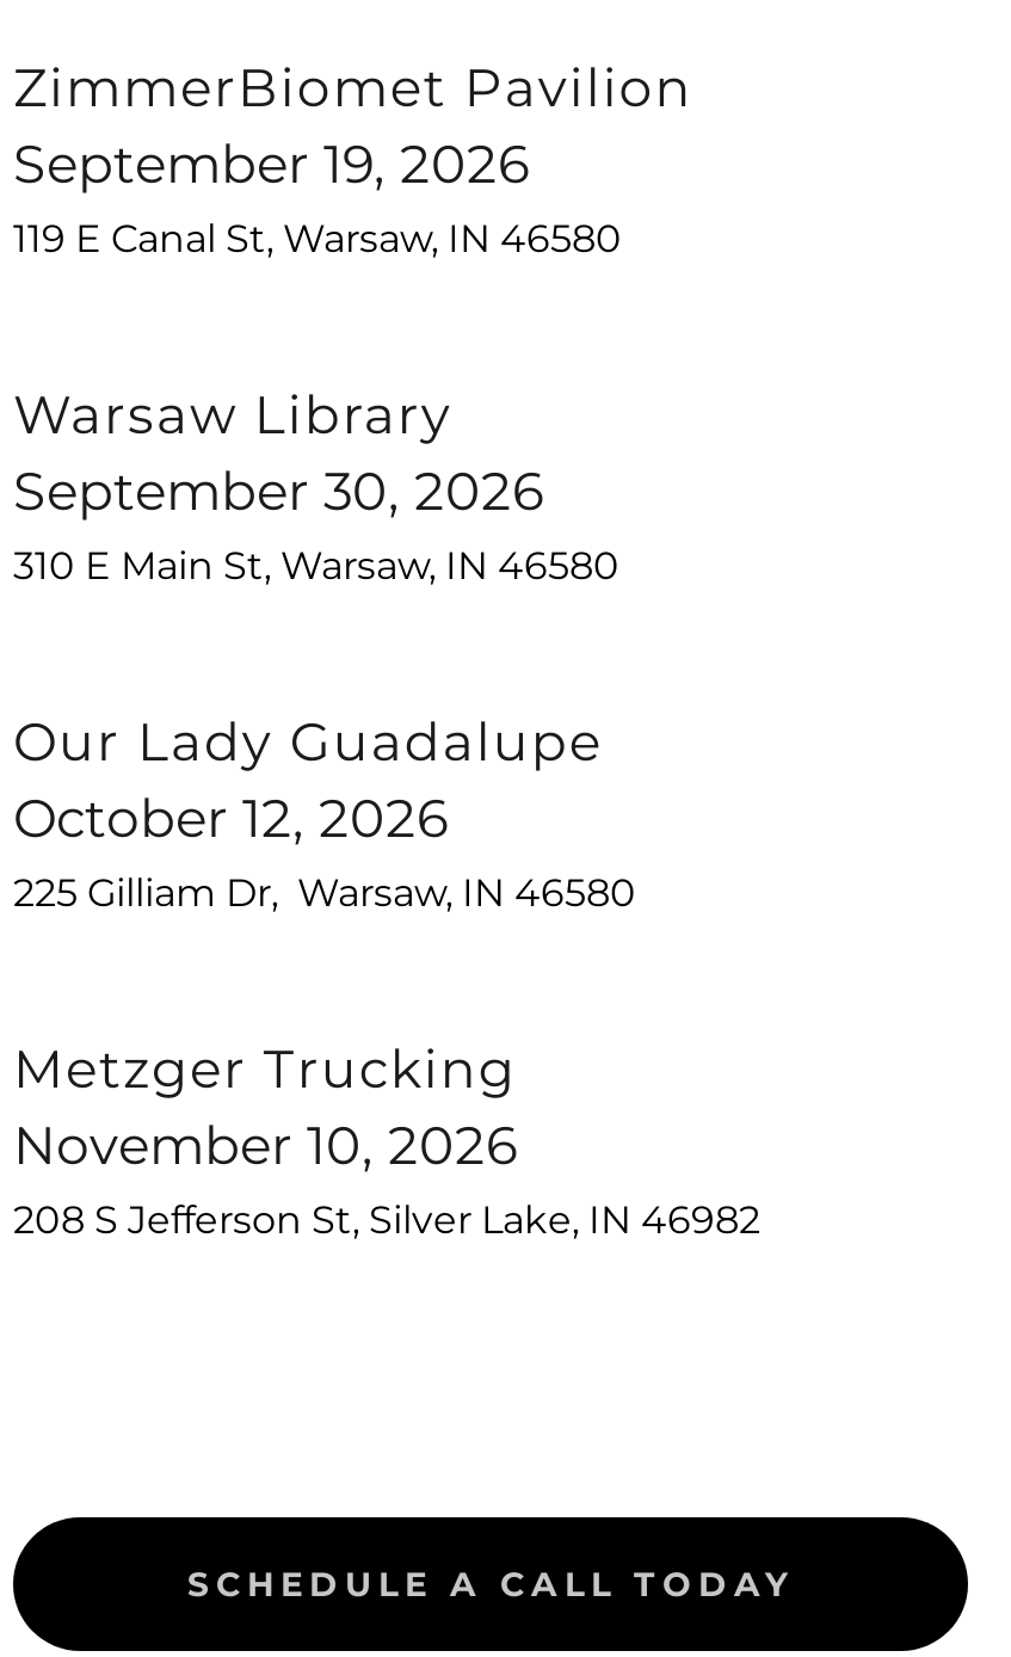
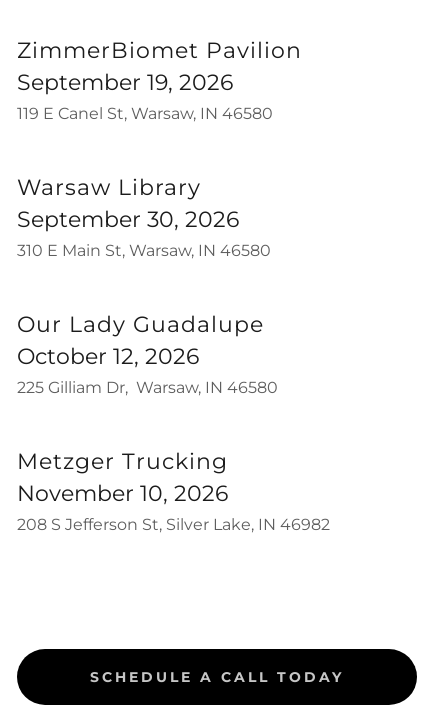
- 119 E Canal St, Warsaw, IN 46580
+ 119 E Canel St, Warsaw, IN 46580
